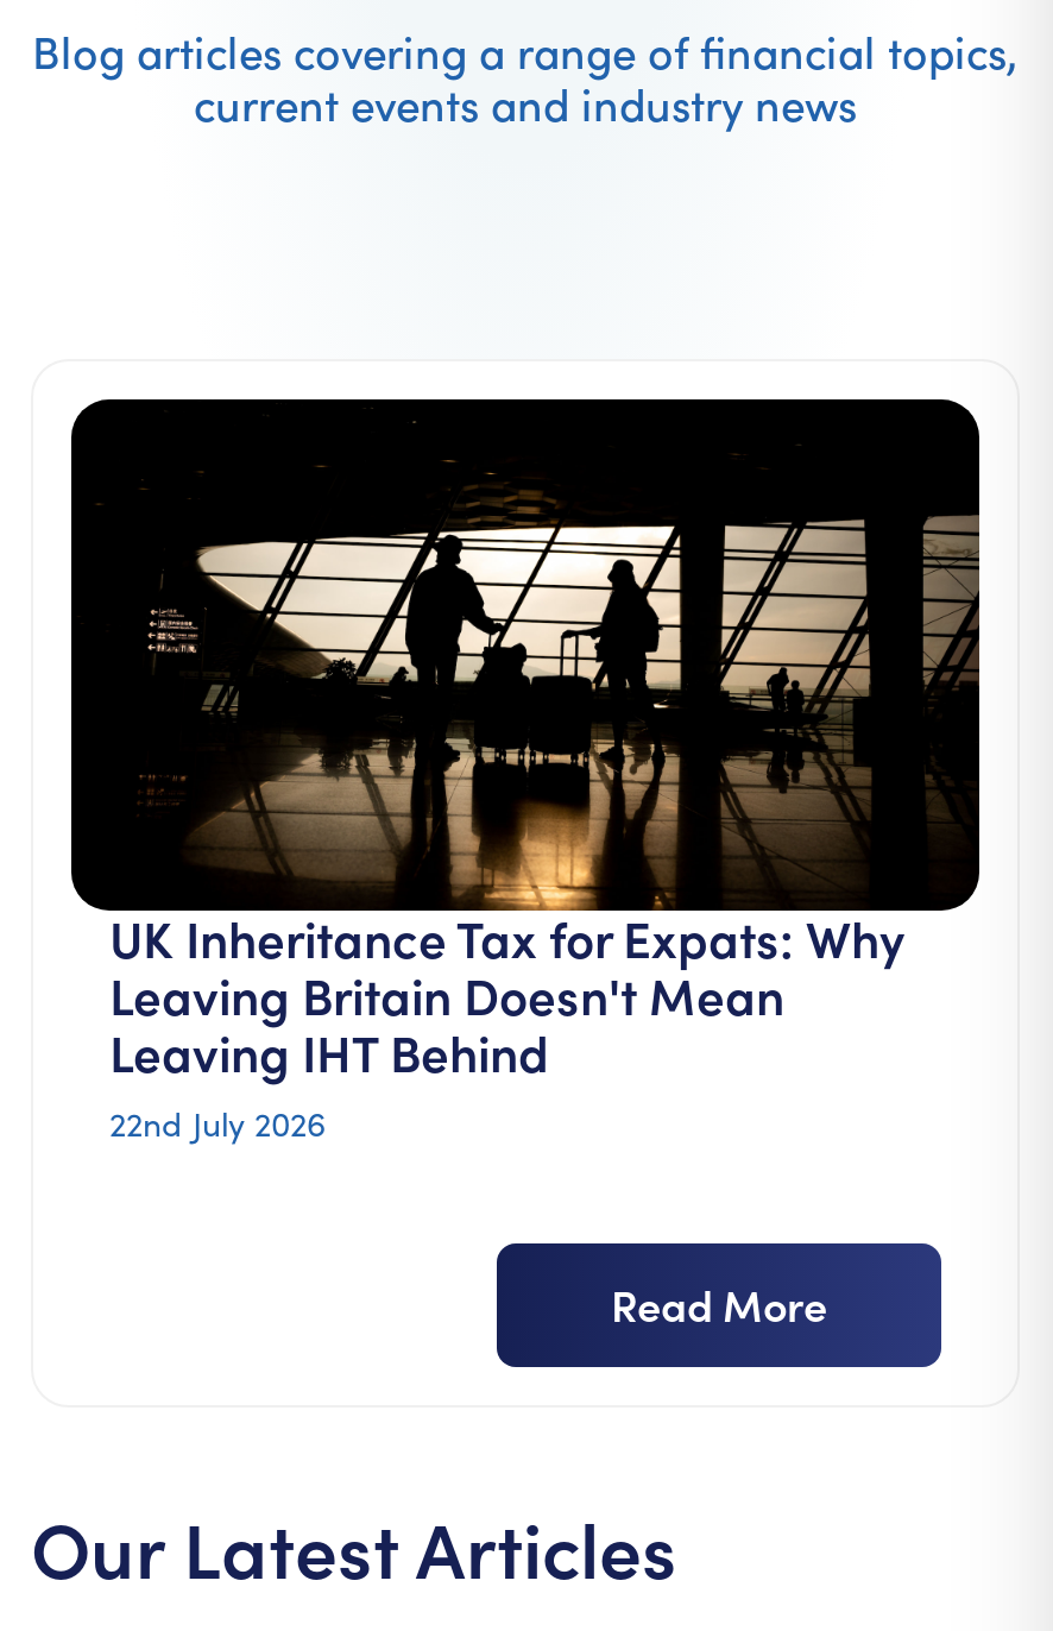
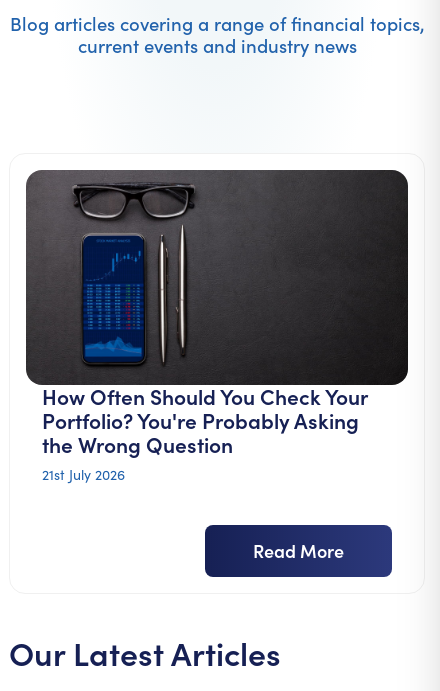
- [image]
- UK Inheritance Tax for Expats: Why
- Leaving Britain Doesn't Mean
- Leaving IHT Behind
- 22nd July 2026
+ [image]
+ How Often Should You Check Your
+ Portfolio? You're Probably Asking
+ the Wrong Question
+ 21st July 2026
